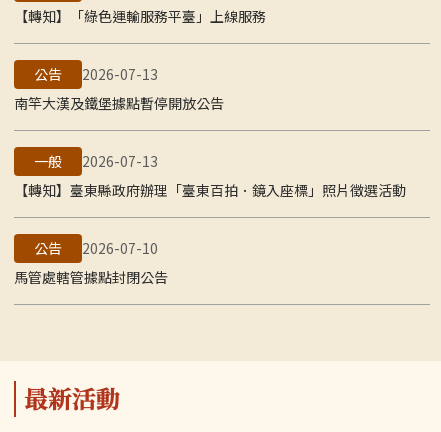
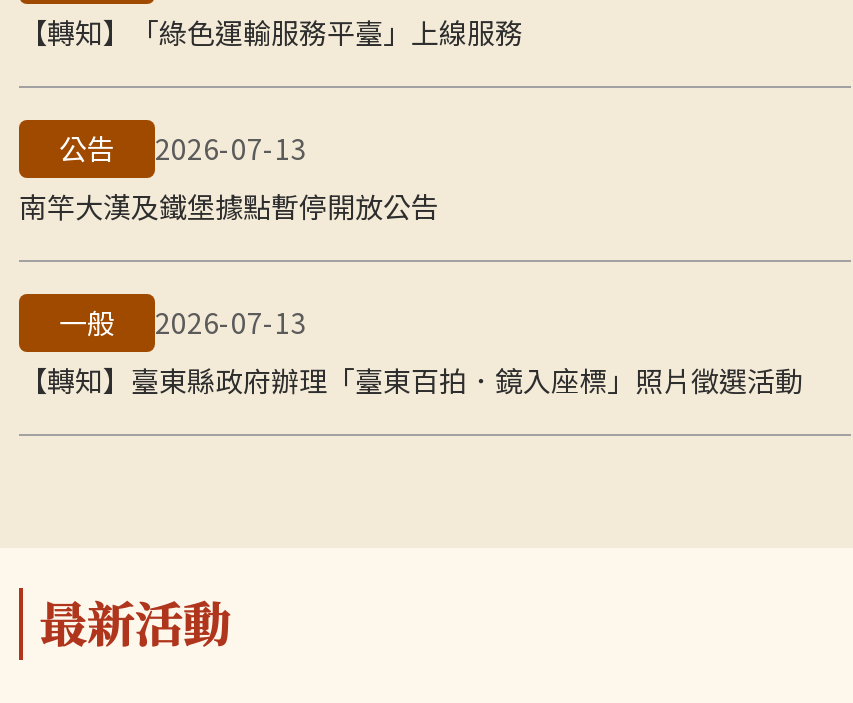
- 公告
- 2026-07-10
- 馬管處轄管據點封閉公告
